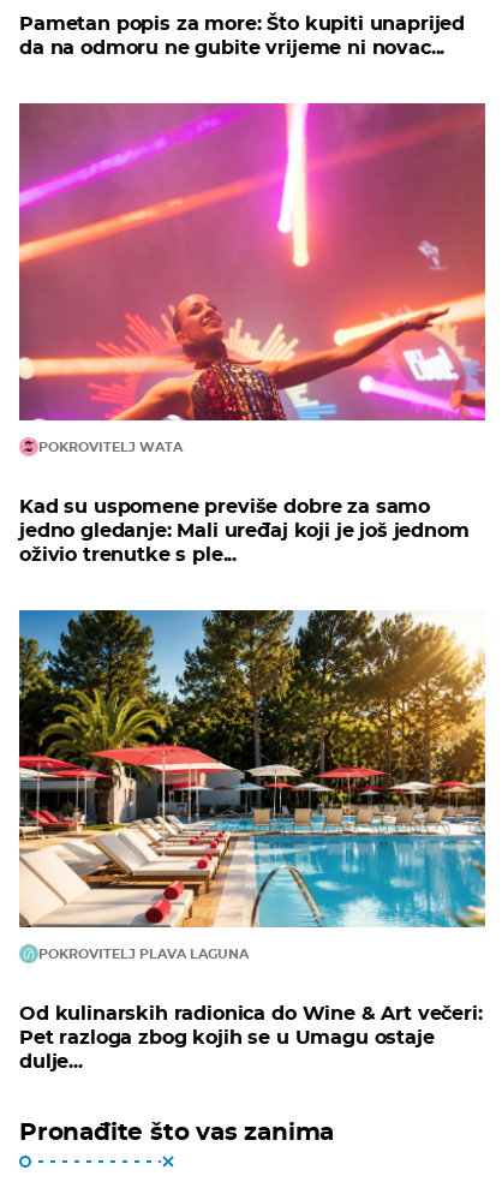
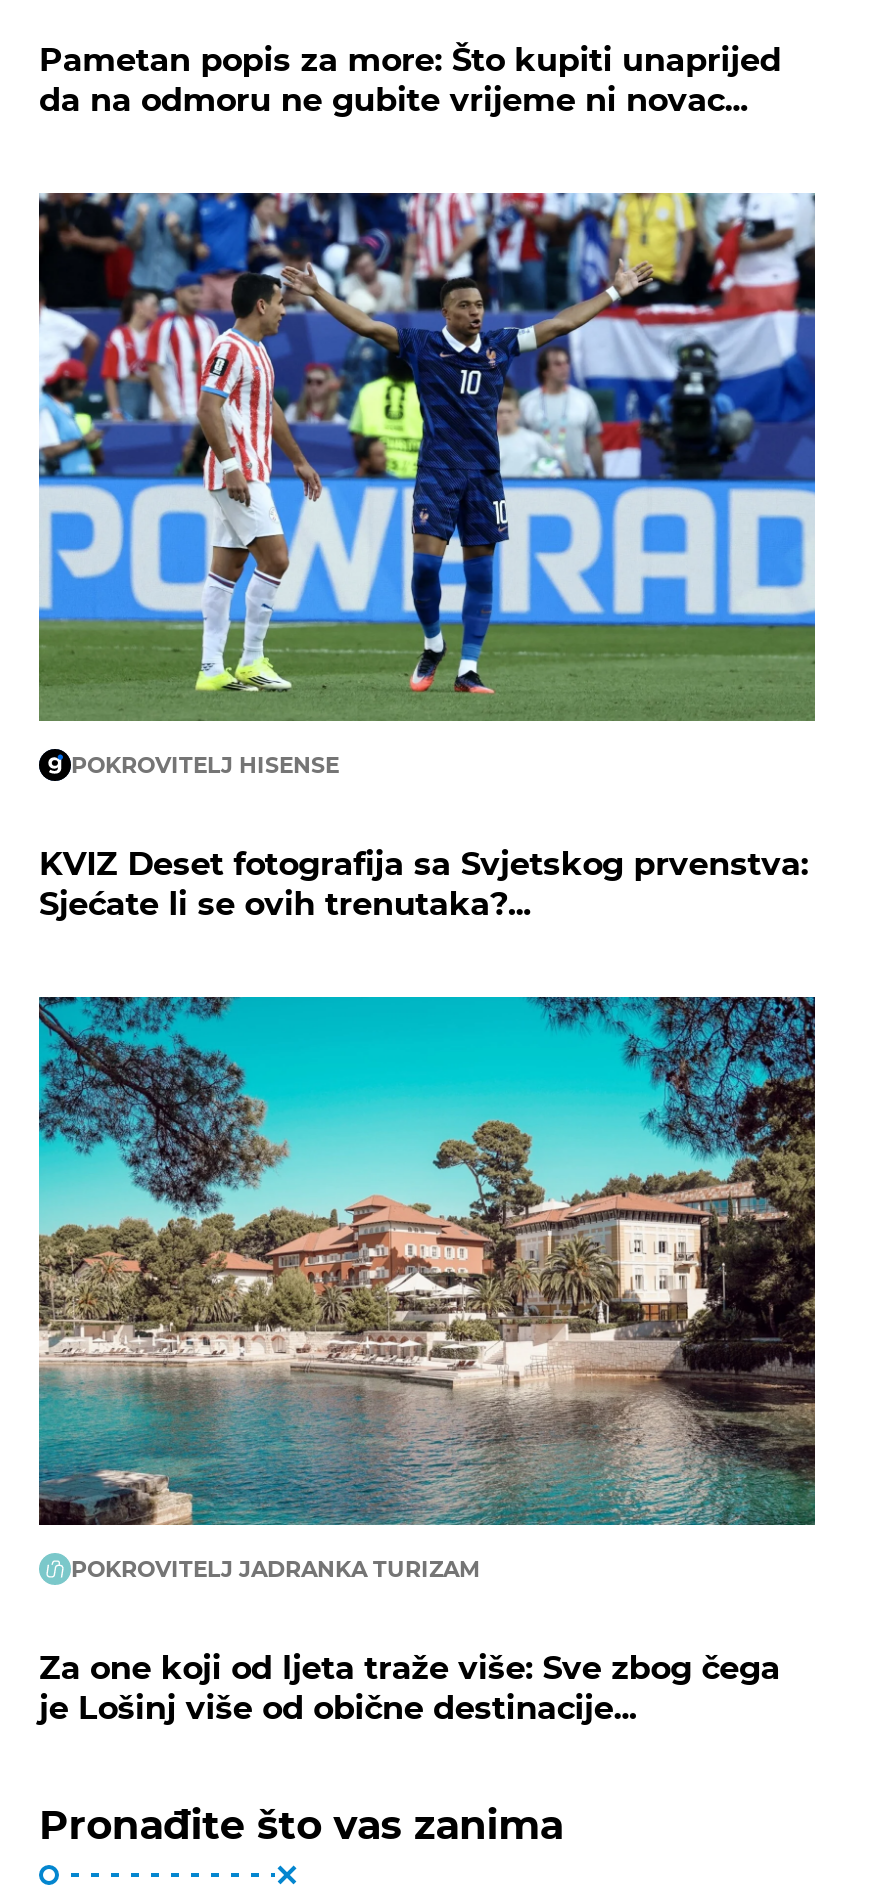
- [image]
- POKROVITELJ WATA
+ [image]
+ POKROVITELJ HISENSE

- Kad su uspomene previše dobre za samo
- jedno gledanje: Mali uređaj koji je još jednom
- oživio trenutke s ple...
+ KVIZ Deset fotografija sa Svjetskog prvenstva:
+ Sjećate li se ovih trenutaka?...

- [image]
- POKROVITELJ PLAVA LAGUNA
+ [image]
+ POKROVITELJ JADRANKA TURIZAM

- Od kulinarskih radionica do Wine & Art večeri:
- Pet razloga zbog kojih se u Umagu ostaje
- dulje...
+ Za one koji od ljeta traže više: Sve zbog čega
+ je Lošinj više od obične destinacije...
